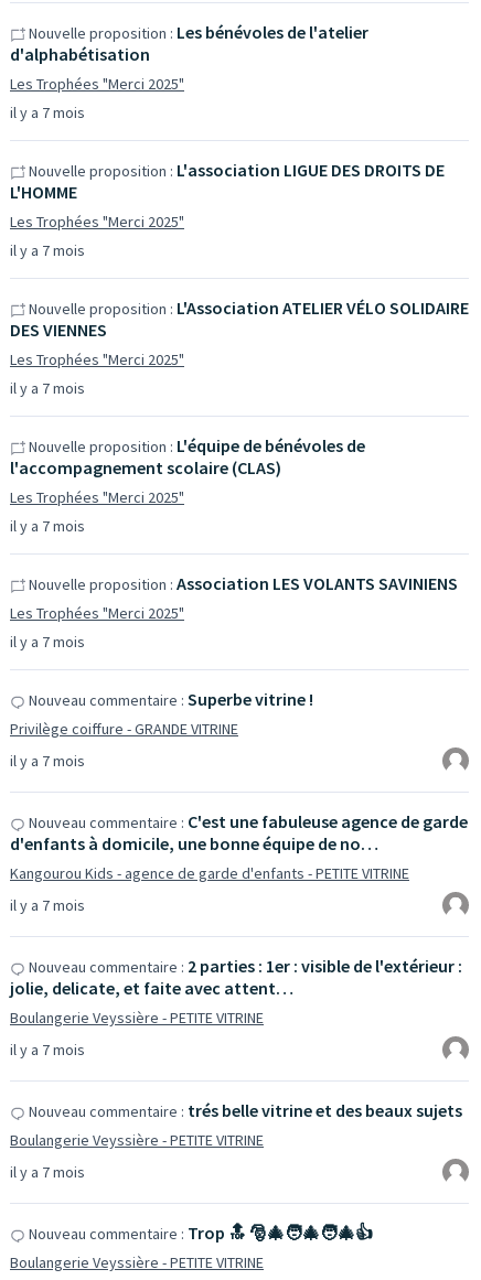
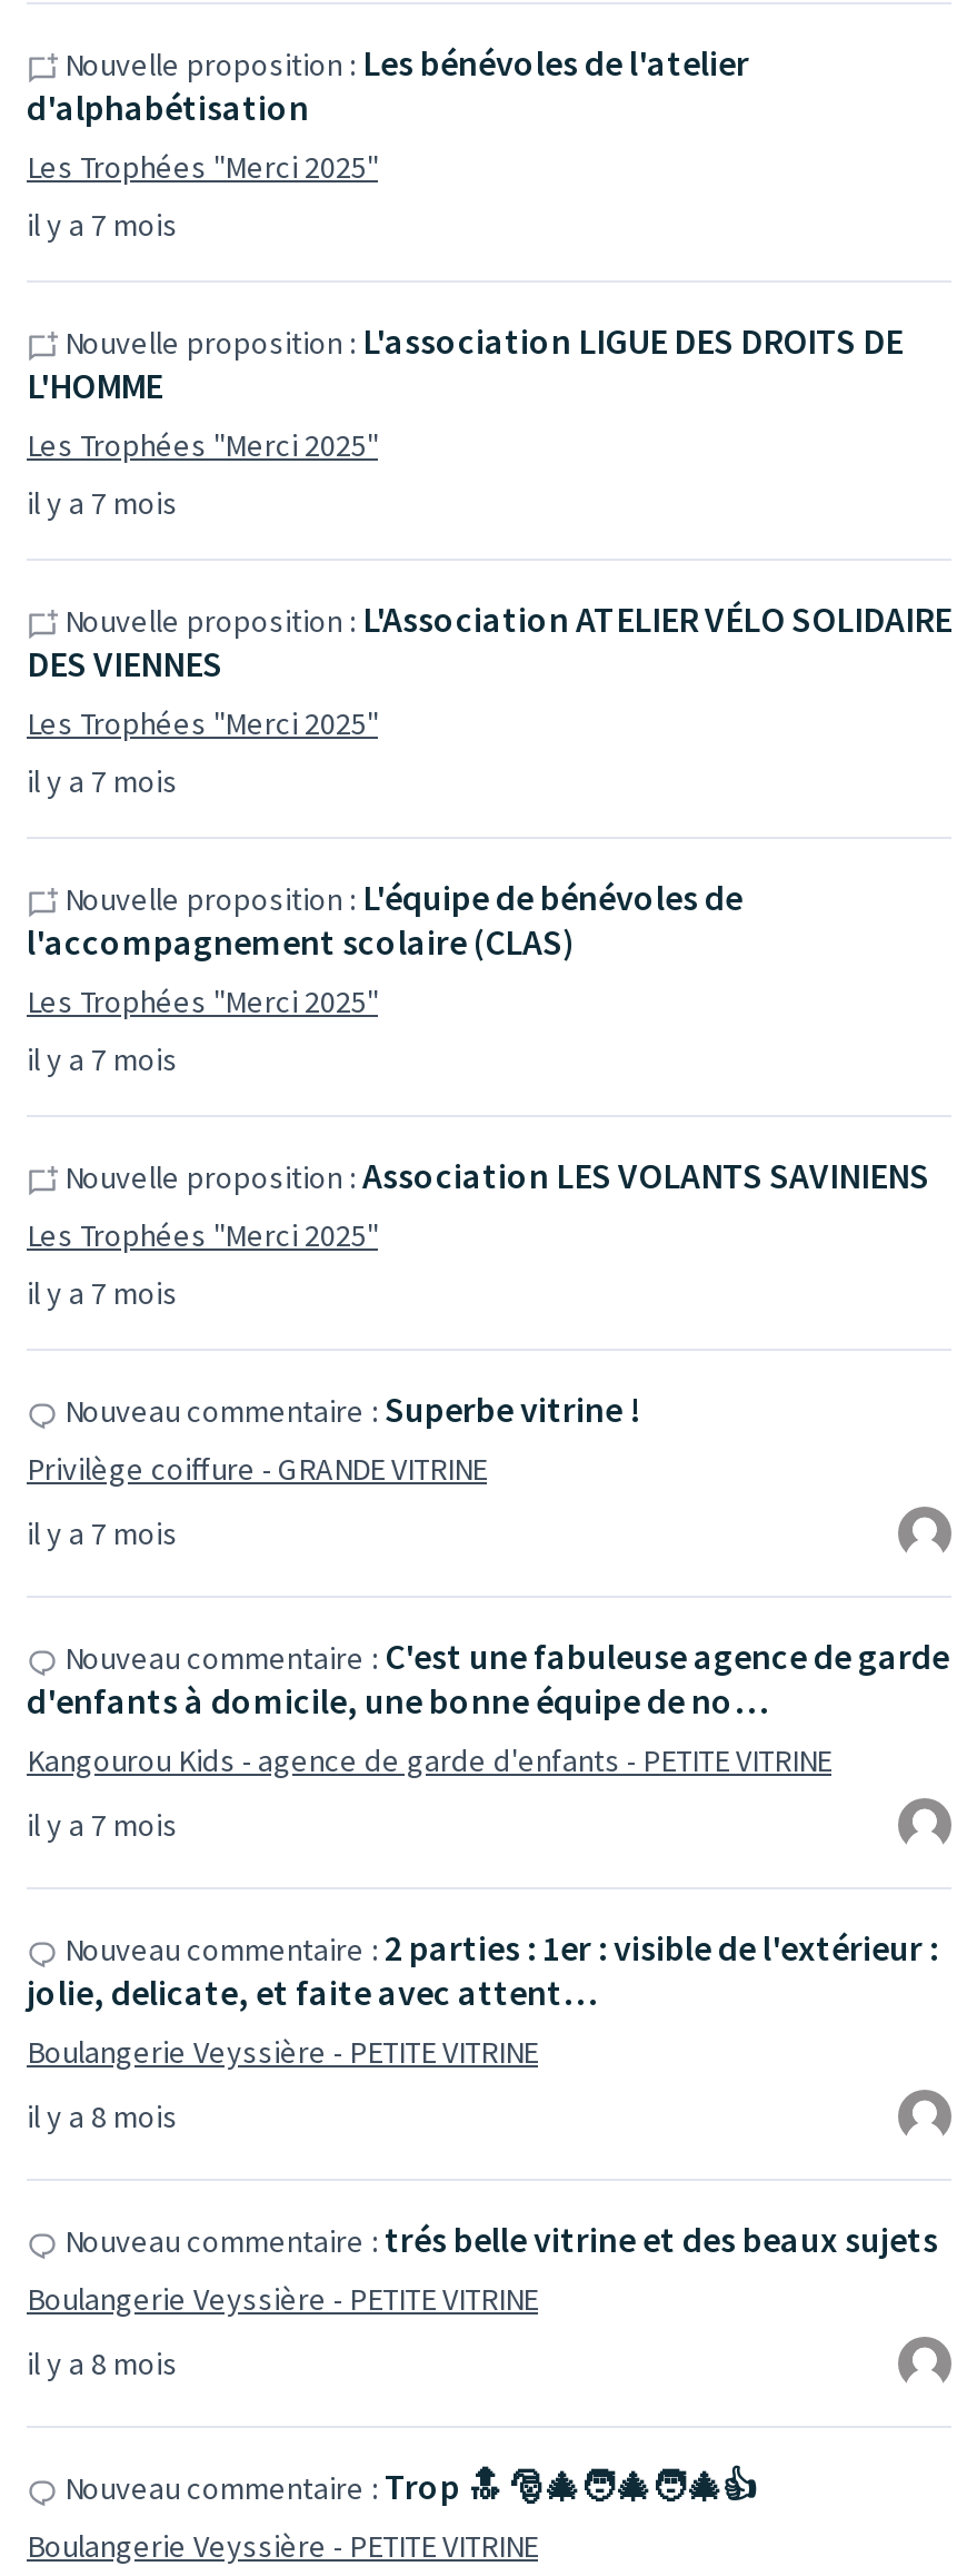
- il y a 7 mois
+ il y a 8 mois

- il y a 7 mois
+ il y a 8 mois
